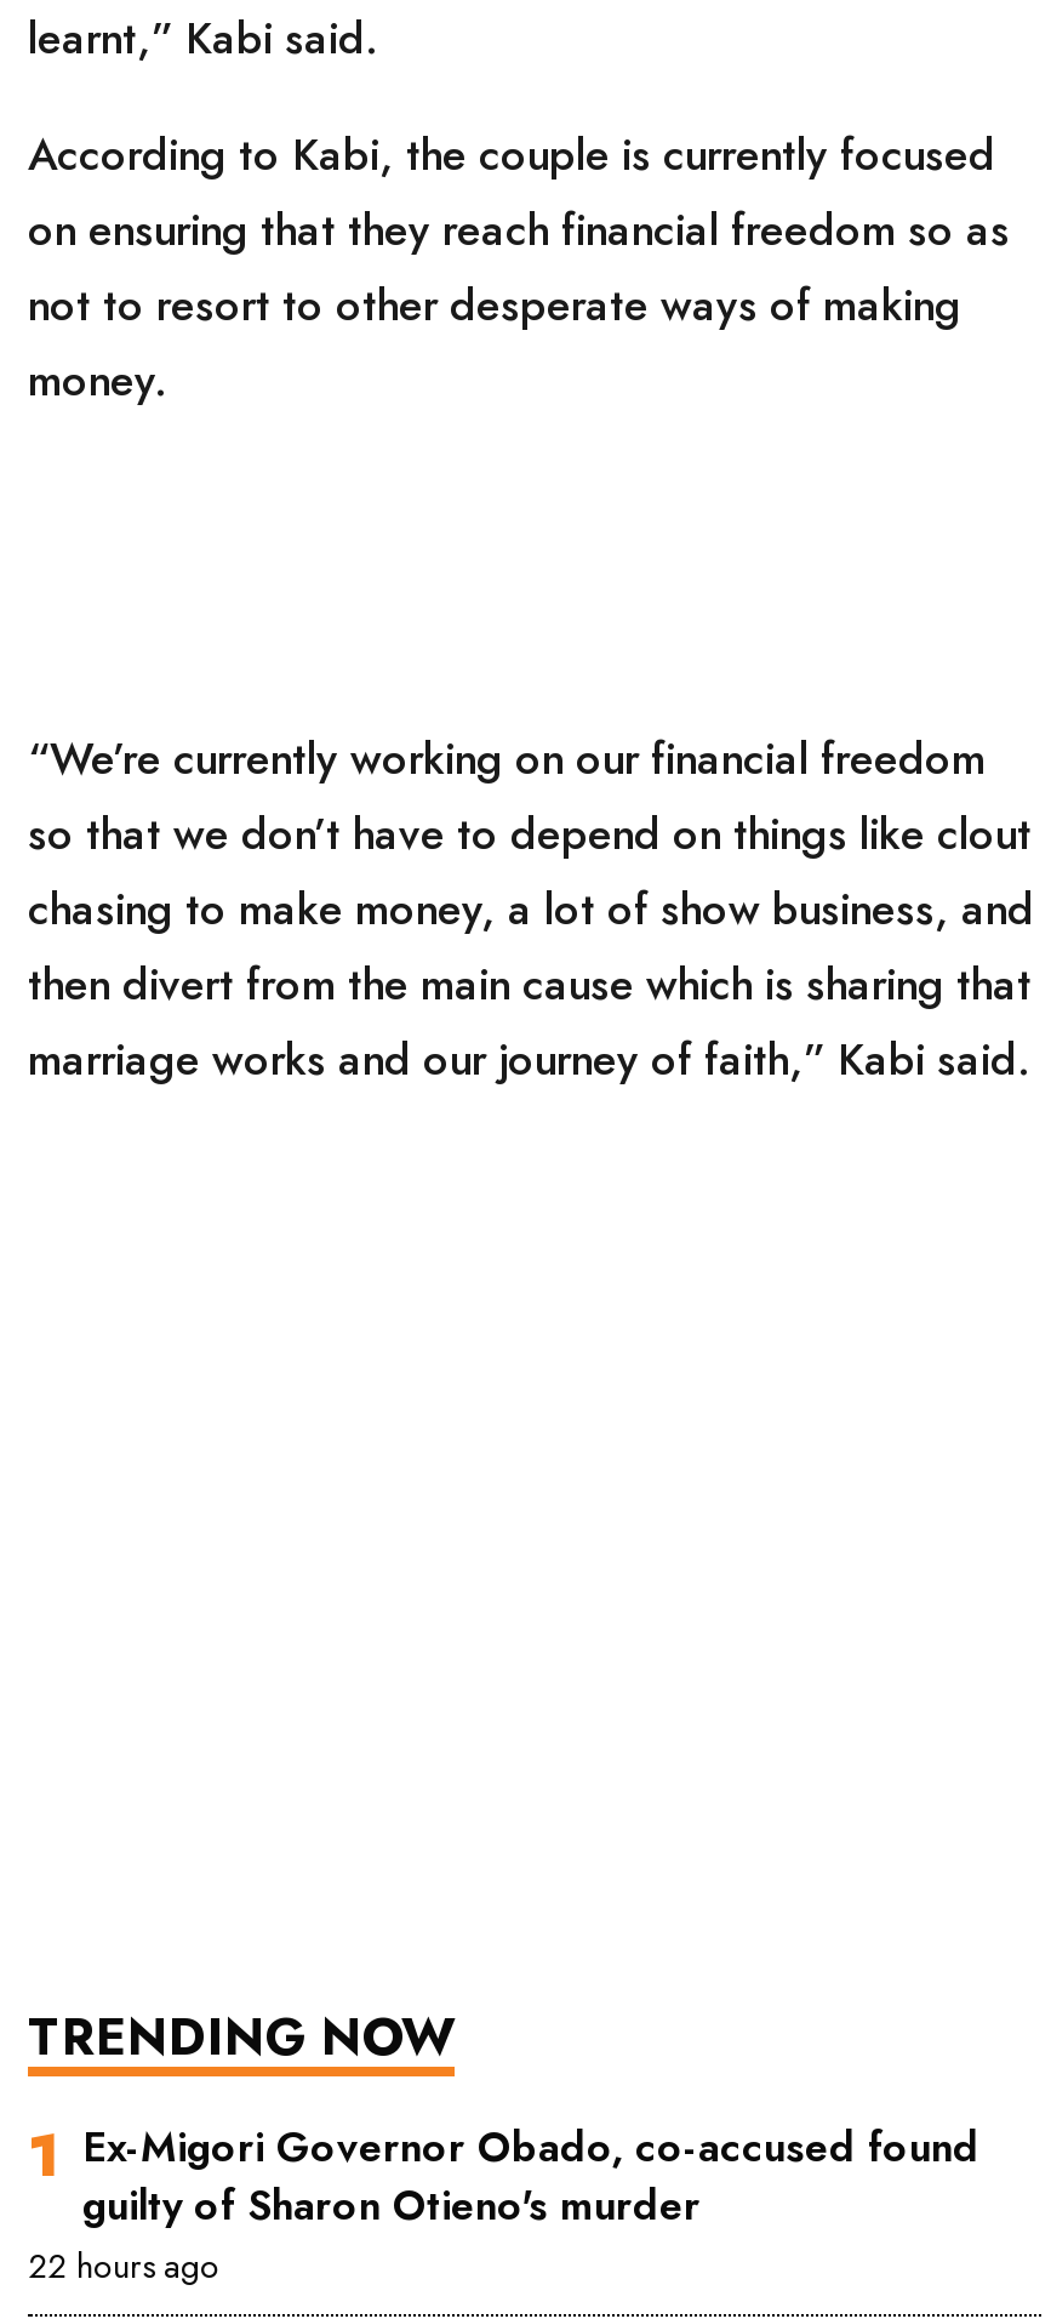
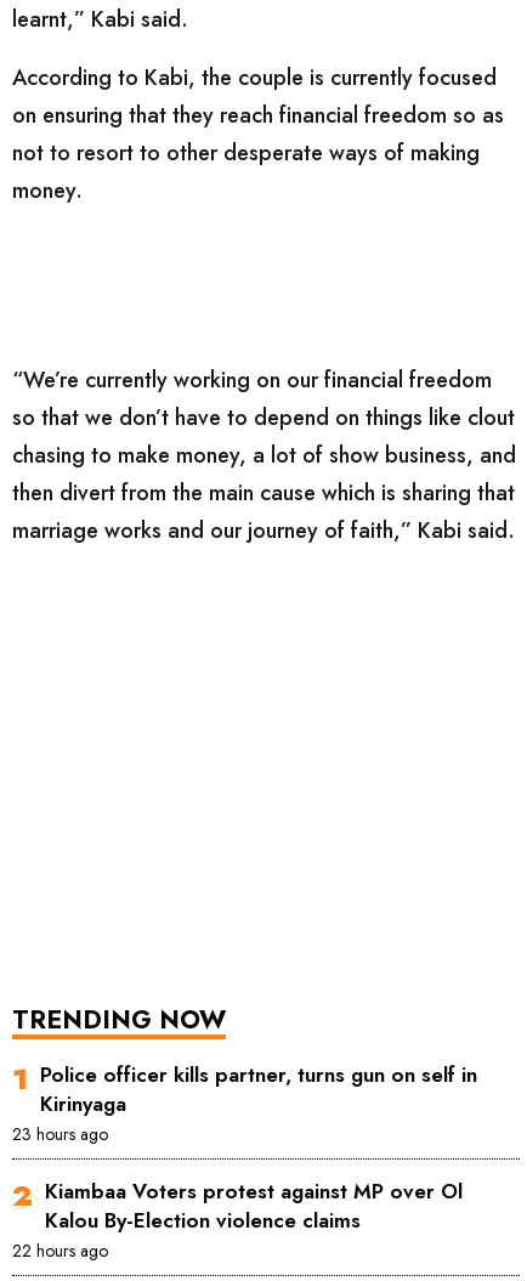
- Ex-Migori Governor Obado, co-accused found
- guilty of Sharon Otieno's murder
+ Police officer kills partner, turns gun on self in
+ Kirinyaga
+ 23 hours ago
+ Kiambaa Voters protest against MP over Ol
+ Kalou By-Election violence claims
